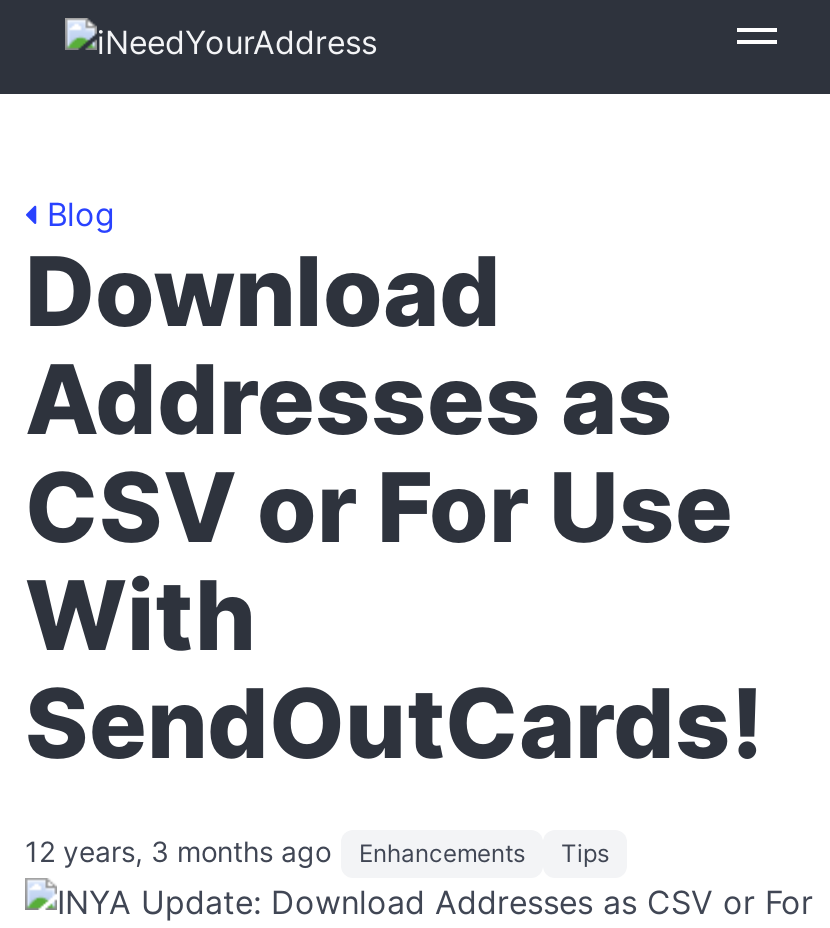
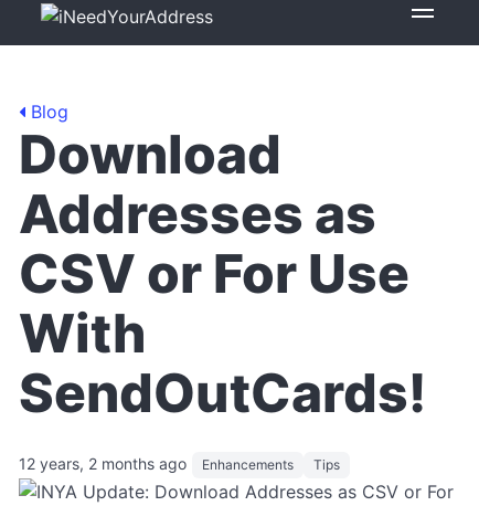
- 12 years, 3 months ago
+ 12 years, 2 months ago
